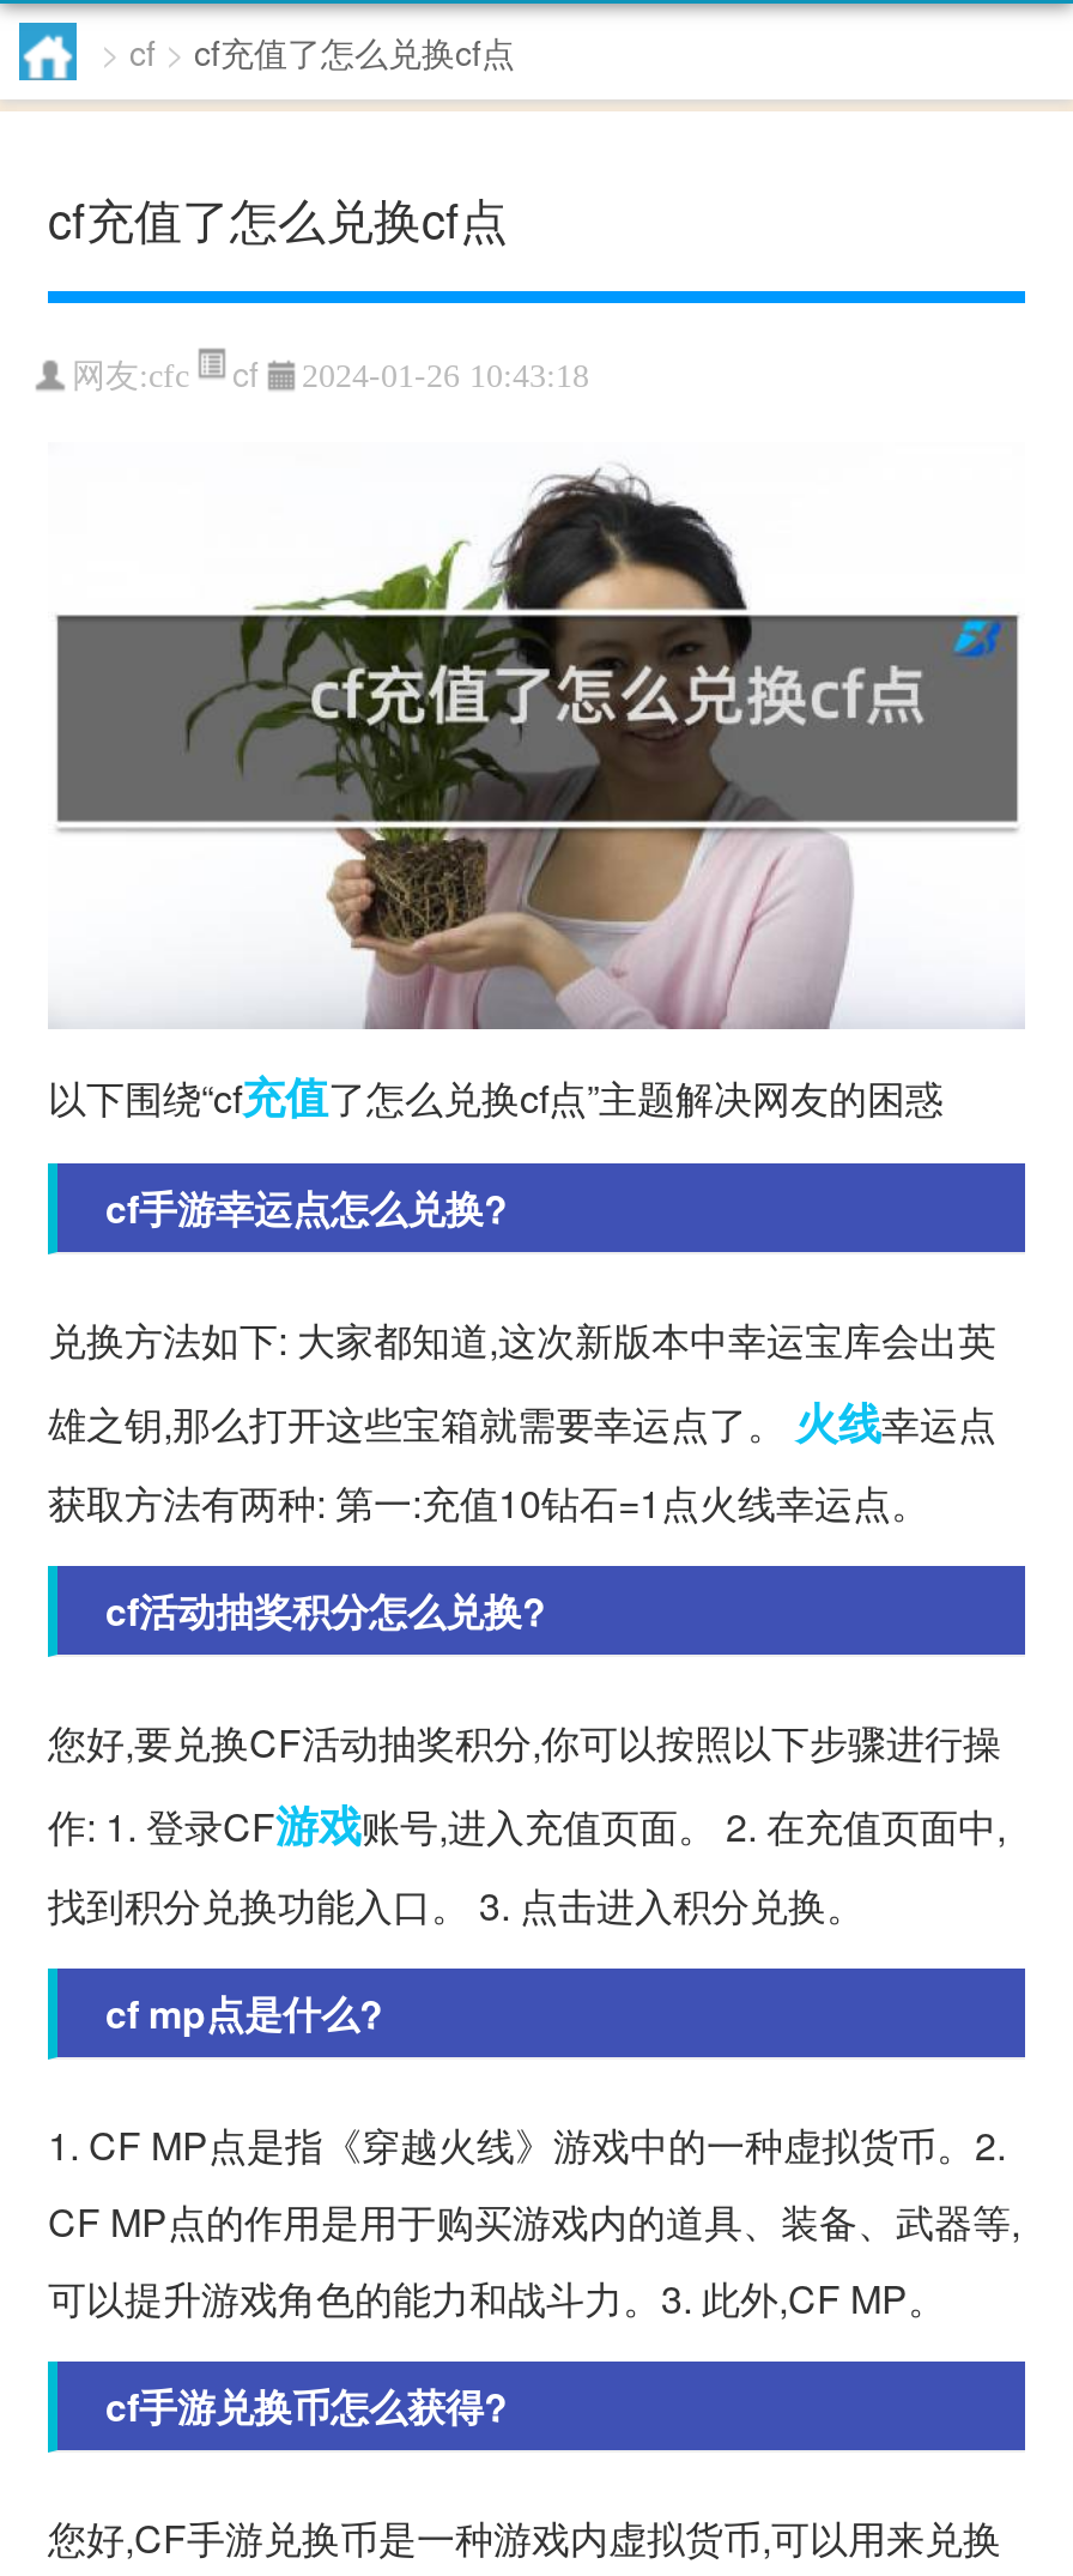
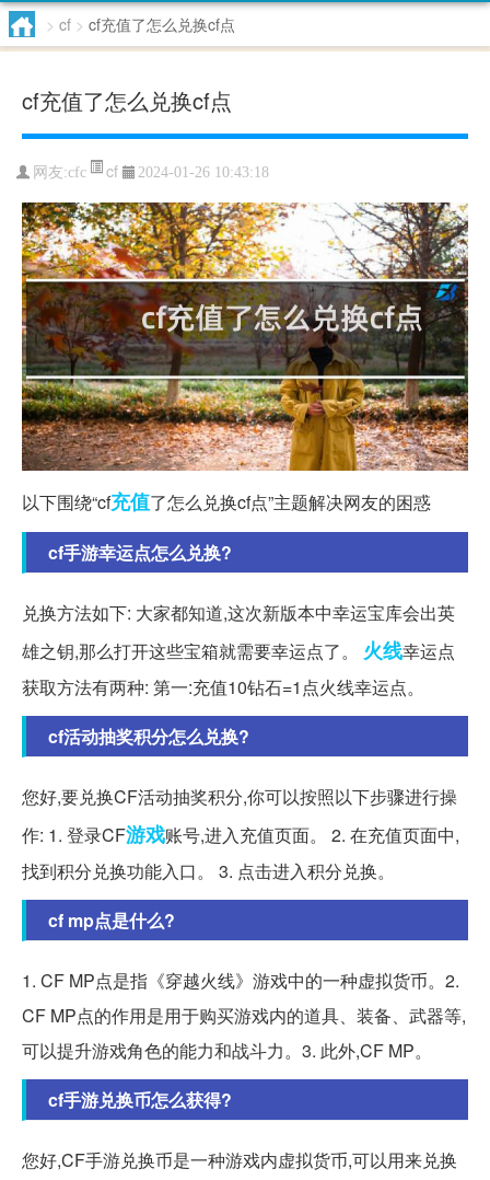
- [image]
+ [image]
